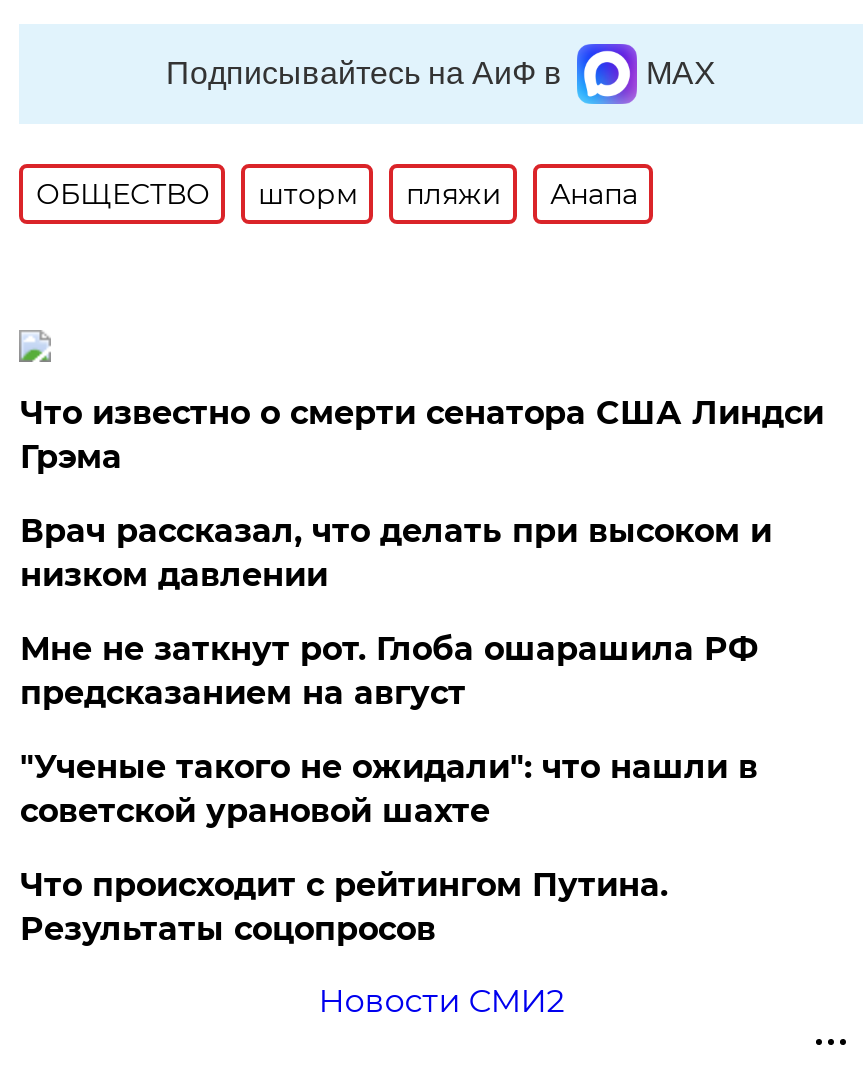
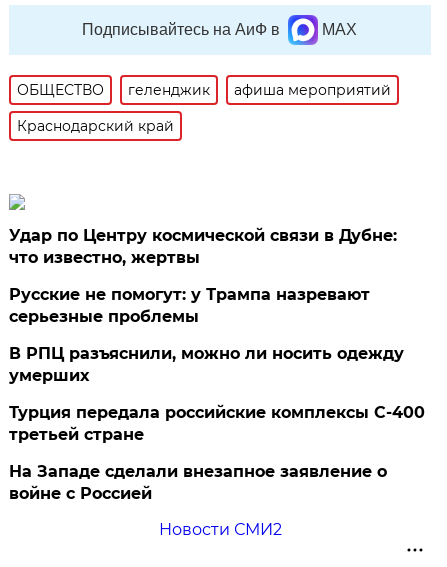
- шторм
- пляжи
- Анапа
+ геленджик
+ афиша мероприятий
+ Краснодарский край

- Что известно о смерти сенатора США Линдси
- Грэма
- Врач рассказал, что делать при высоком и
- низком давлении
- Мне не заткнут рот. Глоба ошарашила РФ
- предсказанием на август
- "Ученые такого не ожидали": что нашли в
- советской урановой шахте
- Что происходит с рейтингом Путина.
- Результаты соцопросов
+ Удар по Центру космической связи в Дубне:
+ что известно, жертвы
+ Русские не помогут: у Трампа назревают
+ серьезные проблемы
+ В РПЦ разъяснили, можно ли носить одежду
+ умерших
+ Турция передала российские комплексы С-400
+ третьей стране
+ На Западе сделали внезапное заявление о
+ войне с Россией
